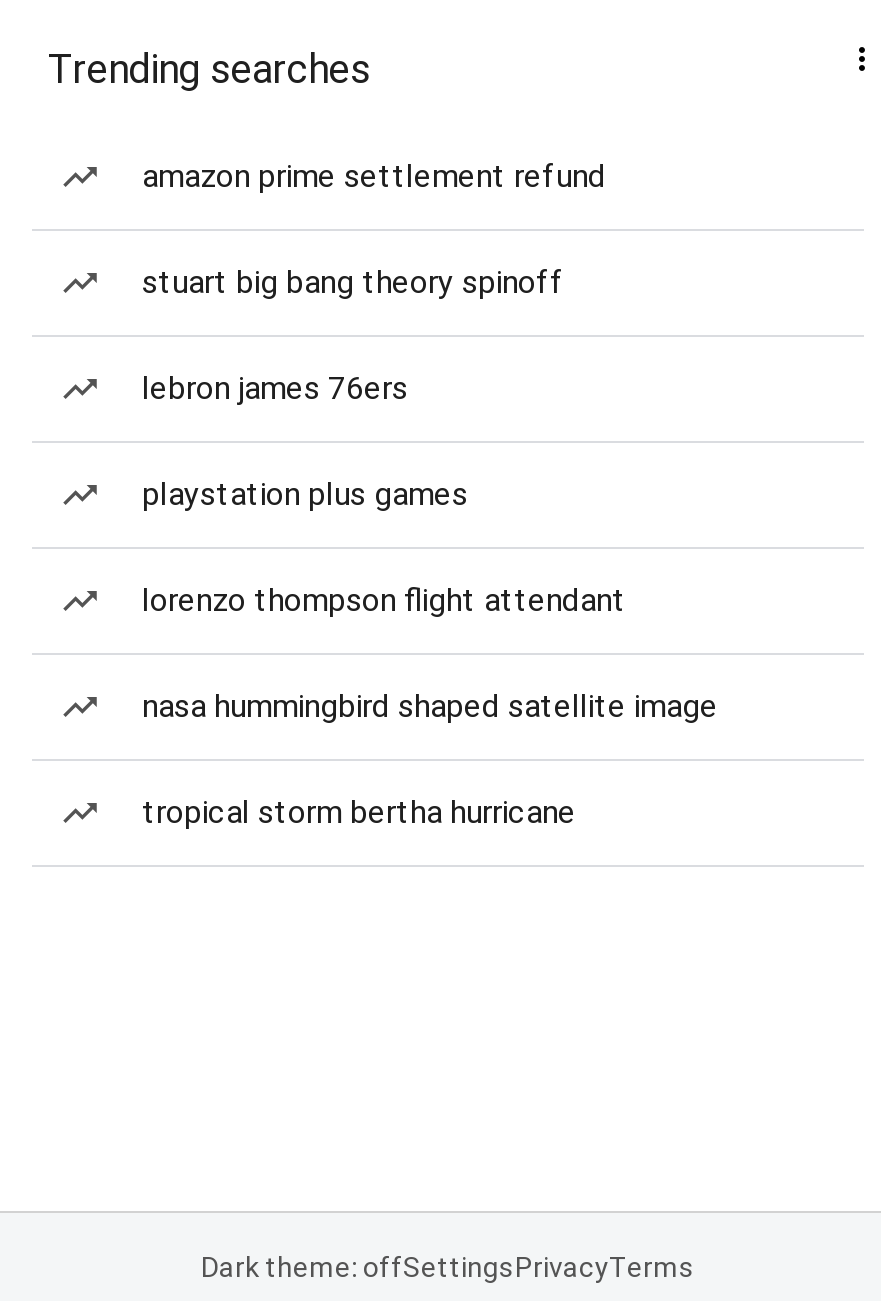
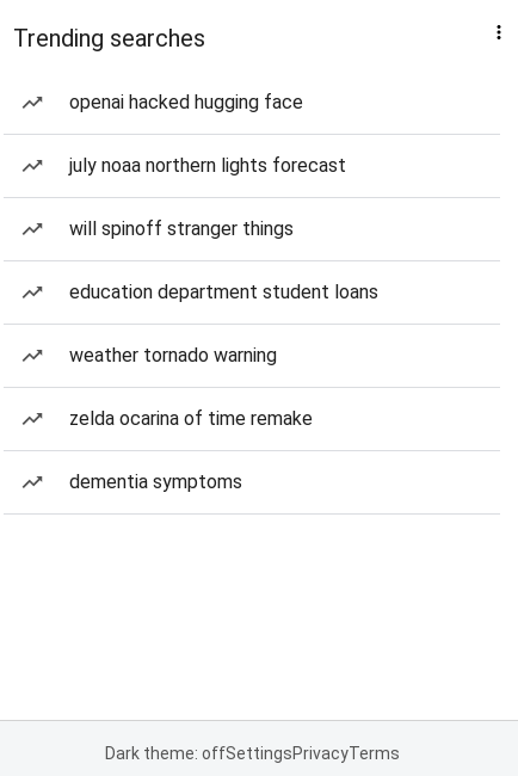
- amazon prime settlement refund
+ openai hacked hugging face

- stuart big bang theory spinoff
+ july noaa northern lights forecast

- lebron james 76ers
+ will spinoff stranger things

- playstation plus games
+ education department student loans

- lorenzo thompson flight attendant
+ weather tornado warning

- nasa hummingbird shaped satellite image
+ zelda ocarina of time remake

- tropical storm bertha hurricane
+ dementia symptoms
